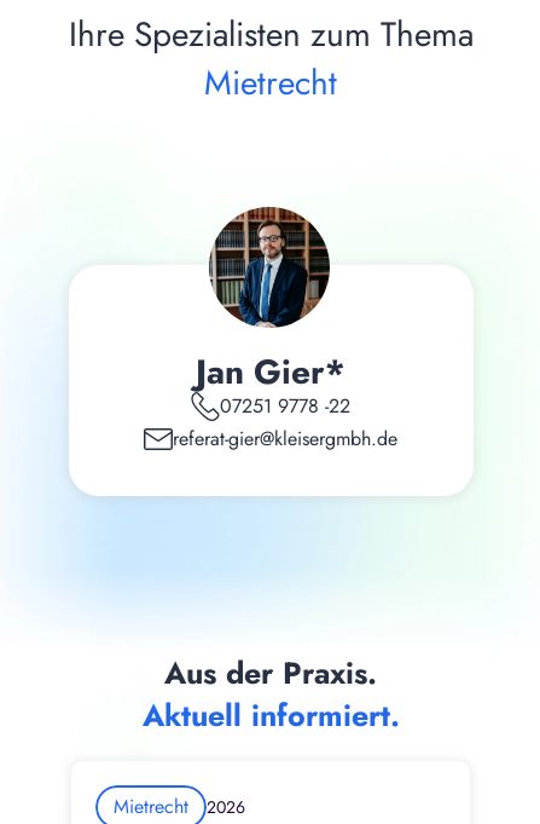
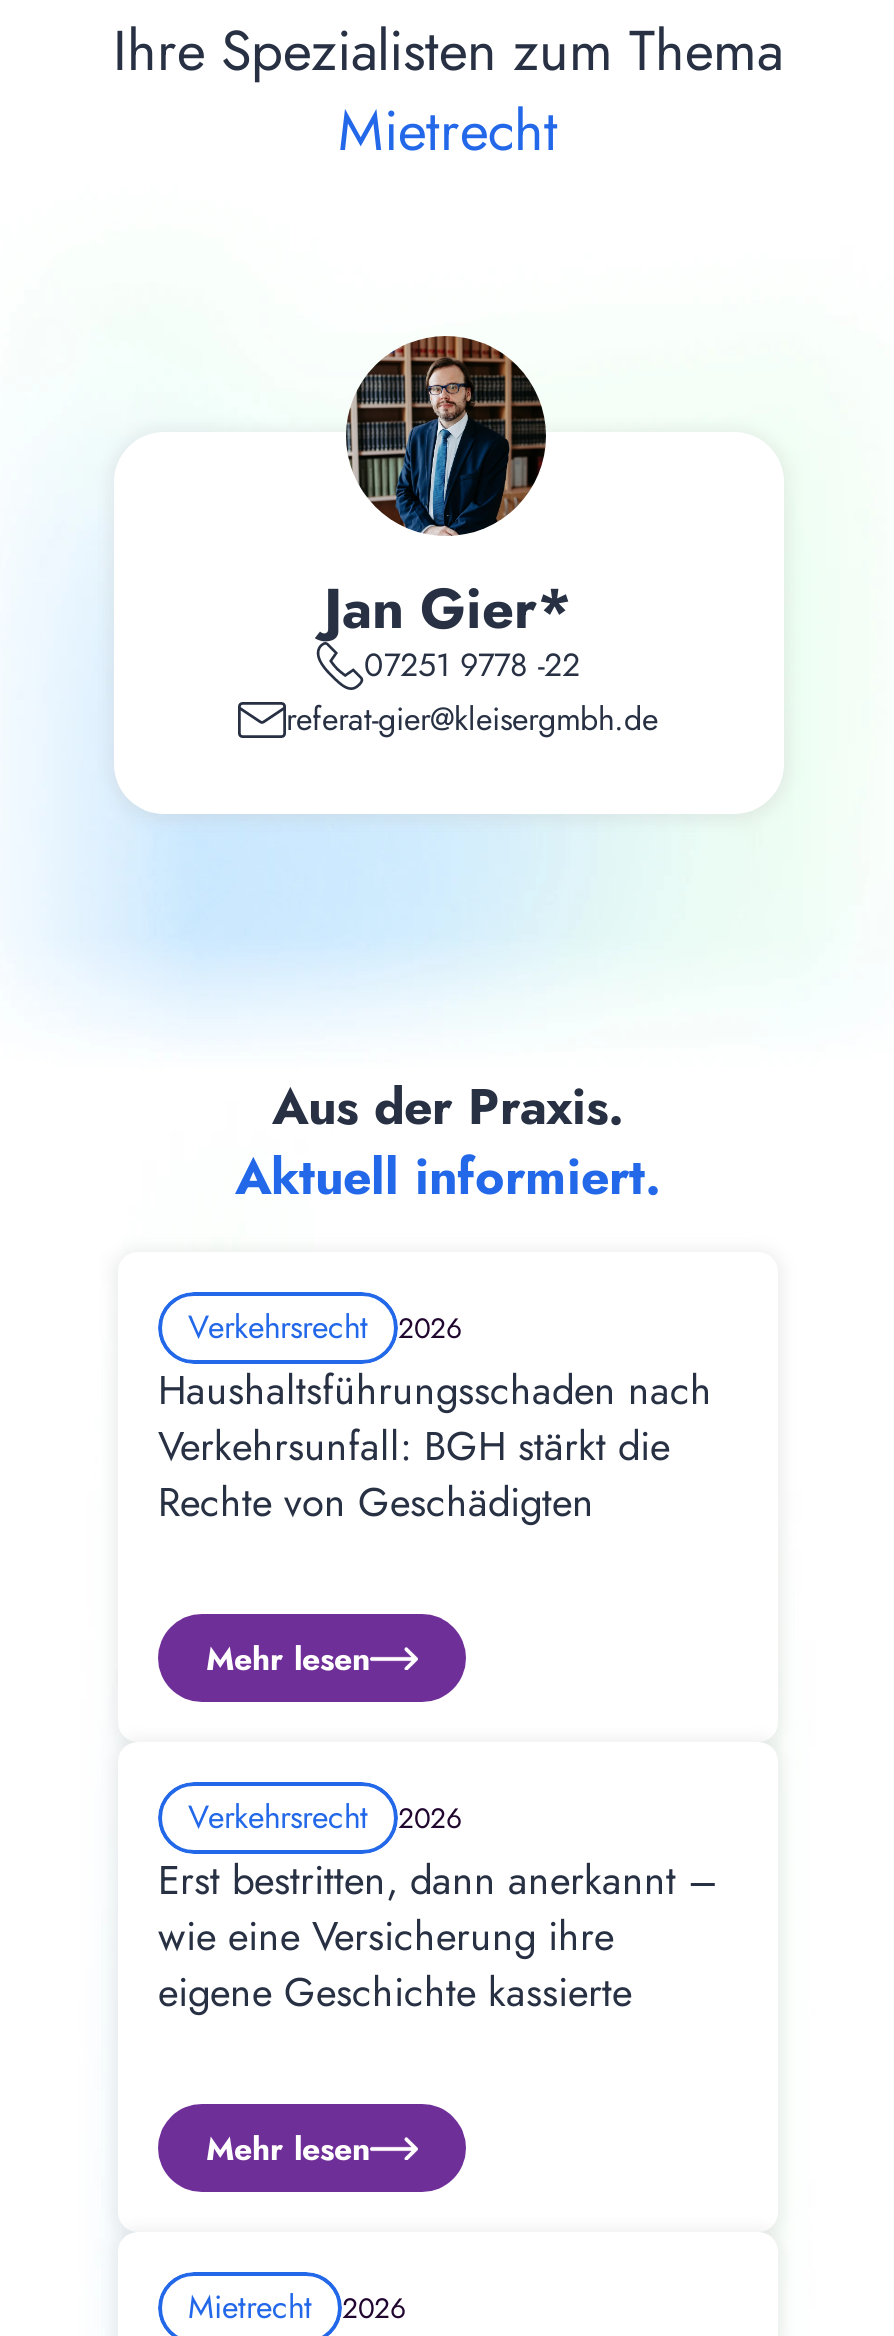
+ Verkehrsrecht
+ 2026
+ Haushaltsführungsschaden nach
+ Verkehrsunfall: BGH stärkt die
+ Rechte von Geschädigten
+ Mehr lesen
+ Verkehrsrecht
+ 2026
+ Erst bestritten, dann anerkannt –
+ wie eine Versicherung ihre
+ eigene Geschichte kassierte
+ Mehr lesen
